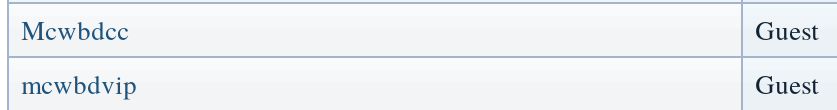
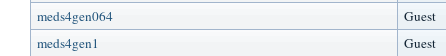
- Mcwbdcc
+ meds4gen064

- mcwbdvip
+ meds4gen1
